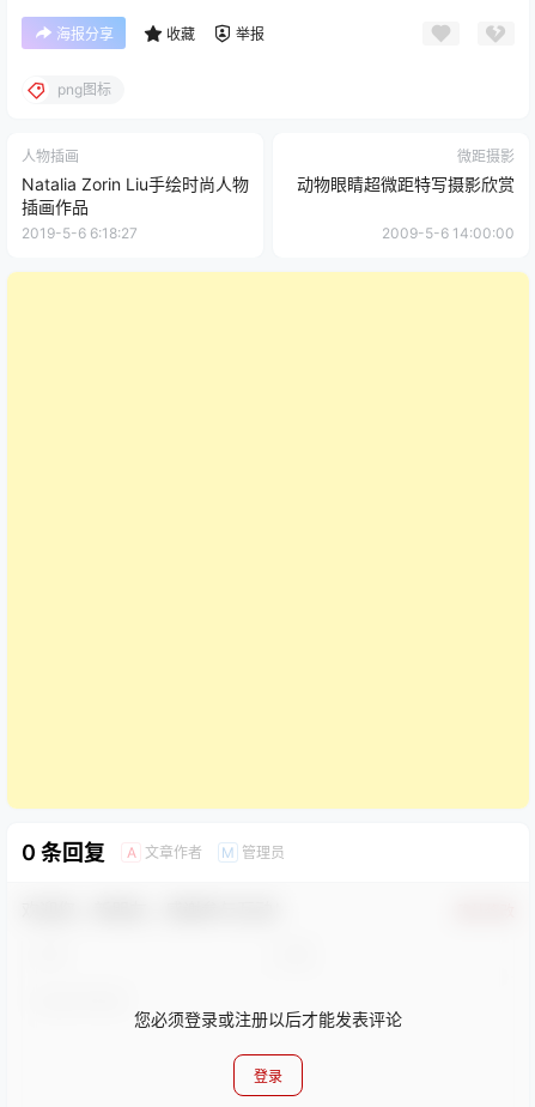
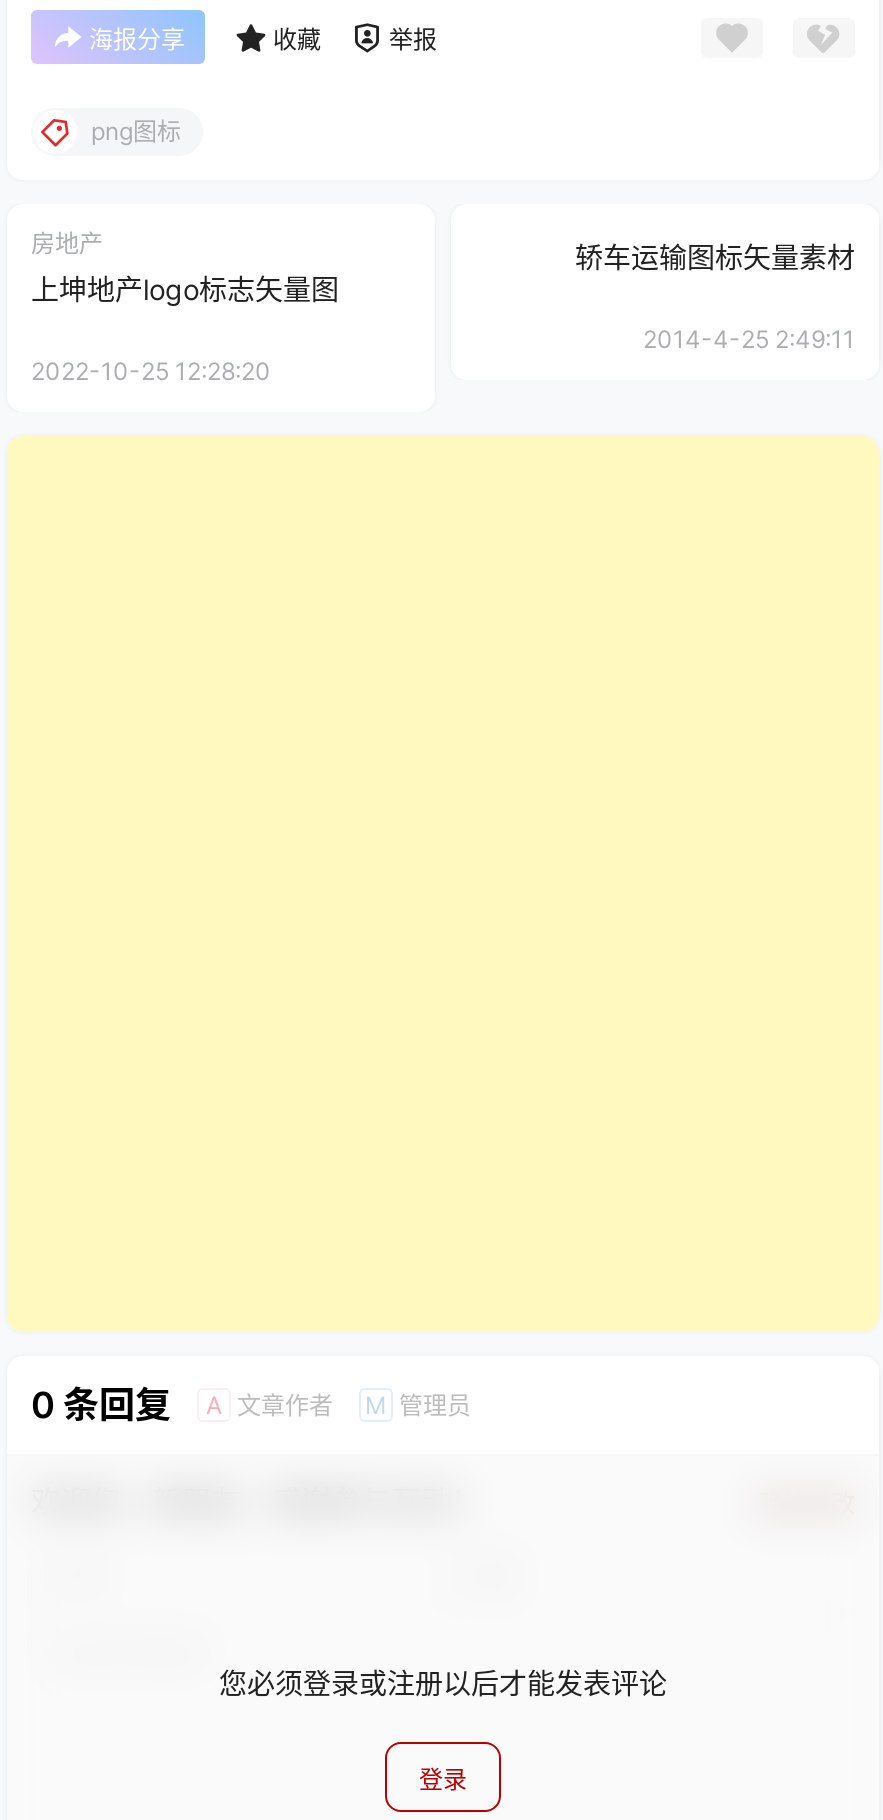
- 人物插画
- Natalia Zorin Liu手绘时尚人物
- 插画作品
- 2019-5-6 6:18:27
+ 房地产
+ 上坤地产logo标志矢量图
+ 2022-10-25 12:28:20

- 微距摄影
- 动物眼睛超微距特写摄影欣赏
- 2009-5-6 14:00:00
+ 轿车运输图标矢量素材
+ 2014-4-25 2:49:11
